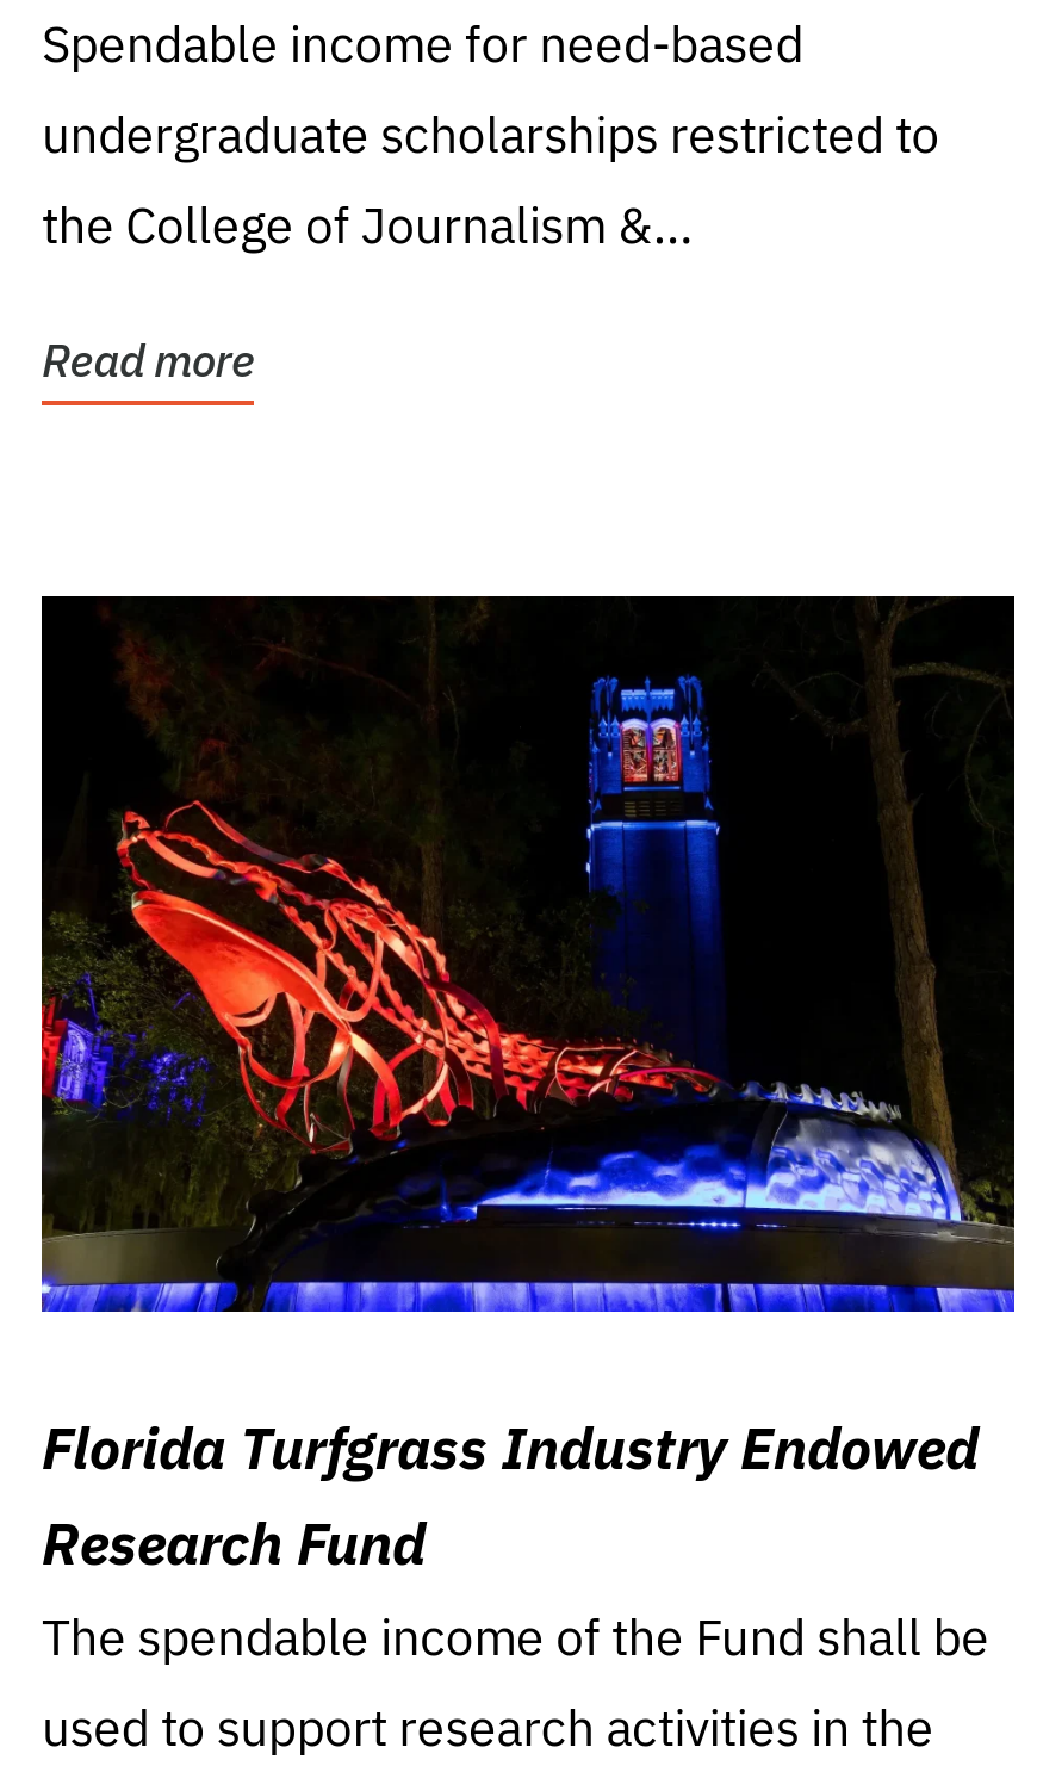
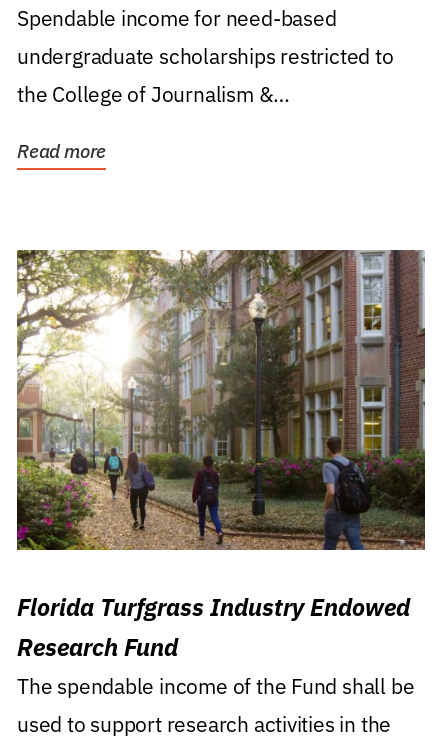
- [image]
+ [image]
